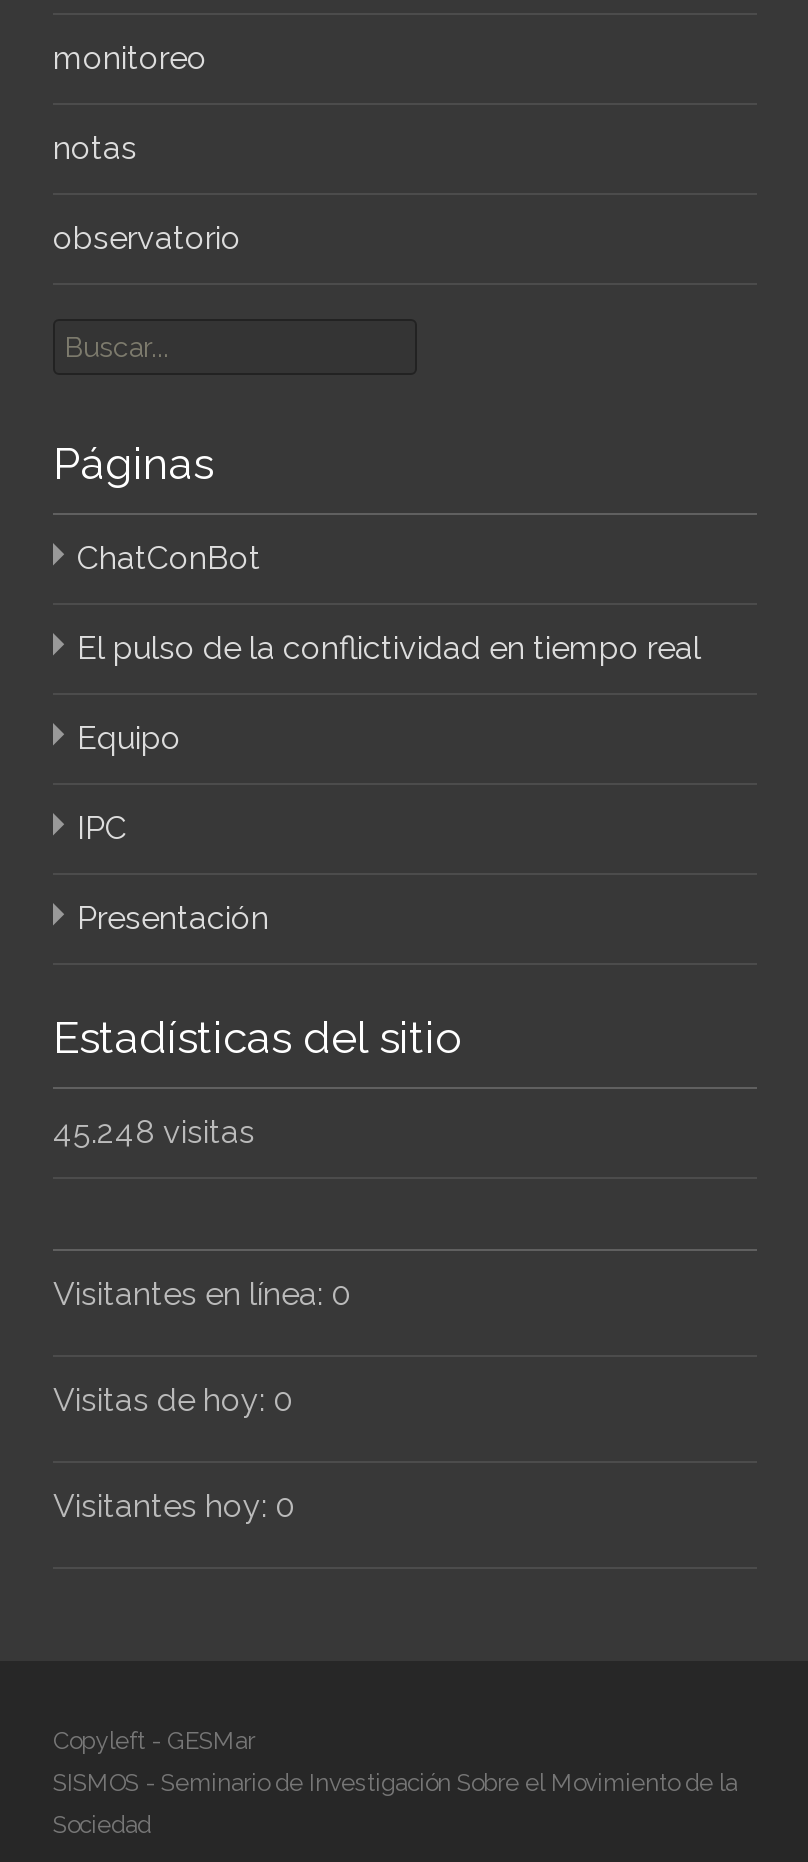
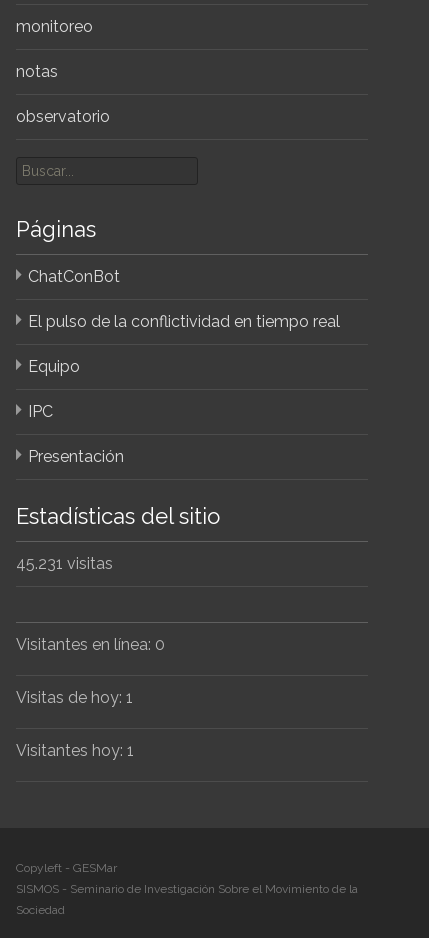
- 45.248 visitas
+ 45.231 visitas

- Visitas de hoy: 0
+ Visitas de hoy: 1

- Visitantes hoy: 0
+ Visitantes hoy: 1
